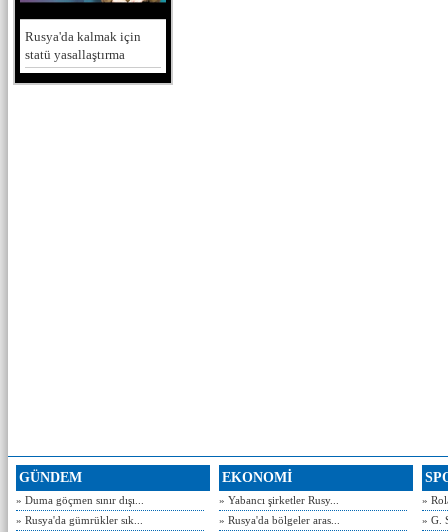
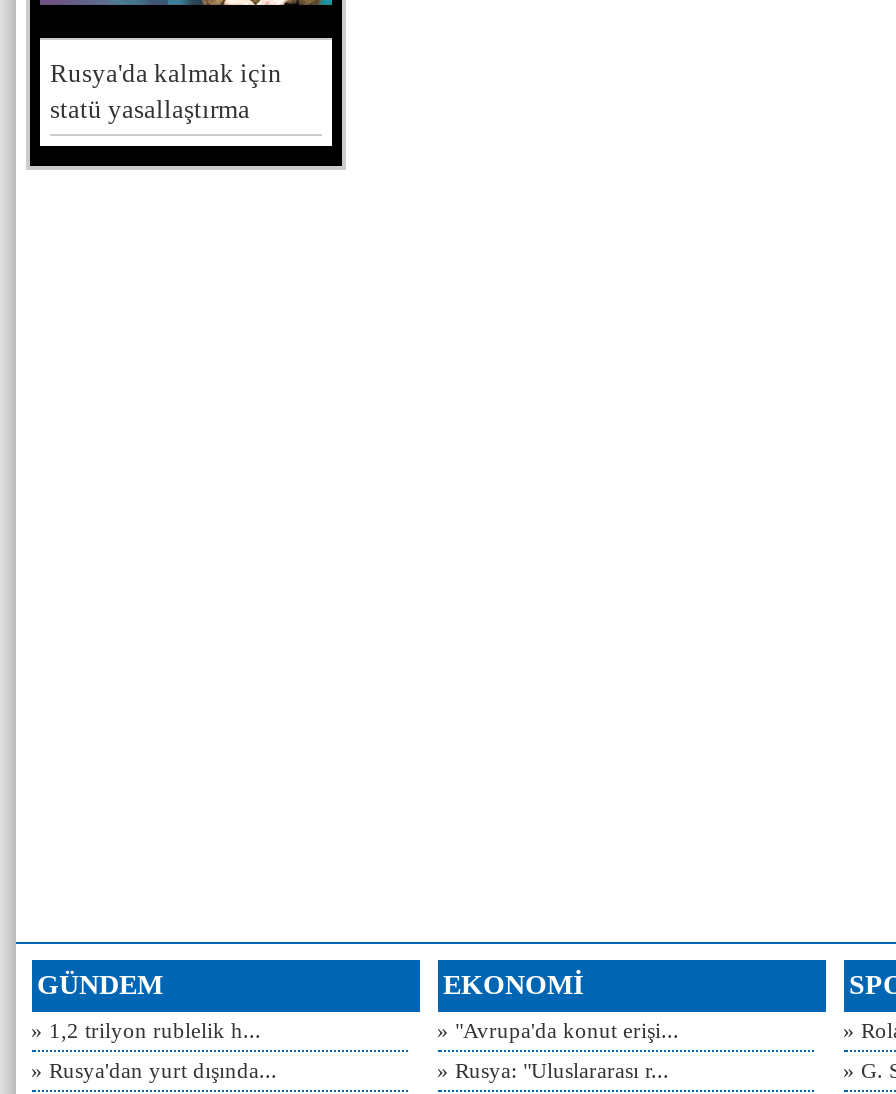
- » Duma göçmen sınır dışı...
+ » 1,2 trilyon rublelik h...

- » Yabancı şirketler Rusy...
+ » "Avrupa'da konut erişi...

- » Rusya'da gümrükler sık...
+ » Rusya'dan yurt dışında...

- » Rusya'da bölgeler aras...
+ » Rusya: "Uluslararası r...
